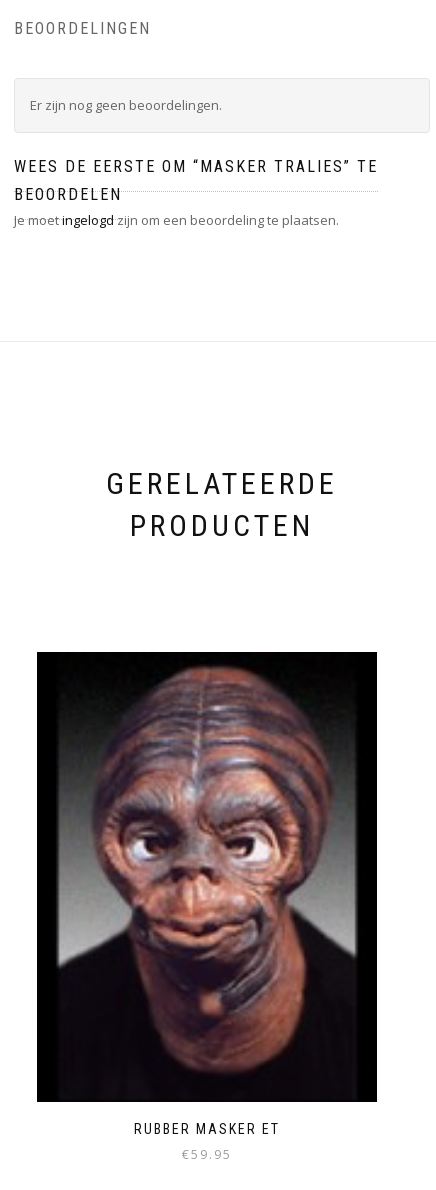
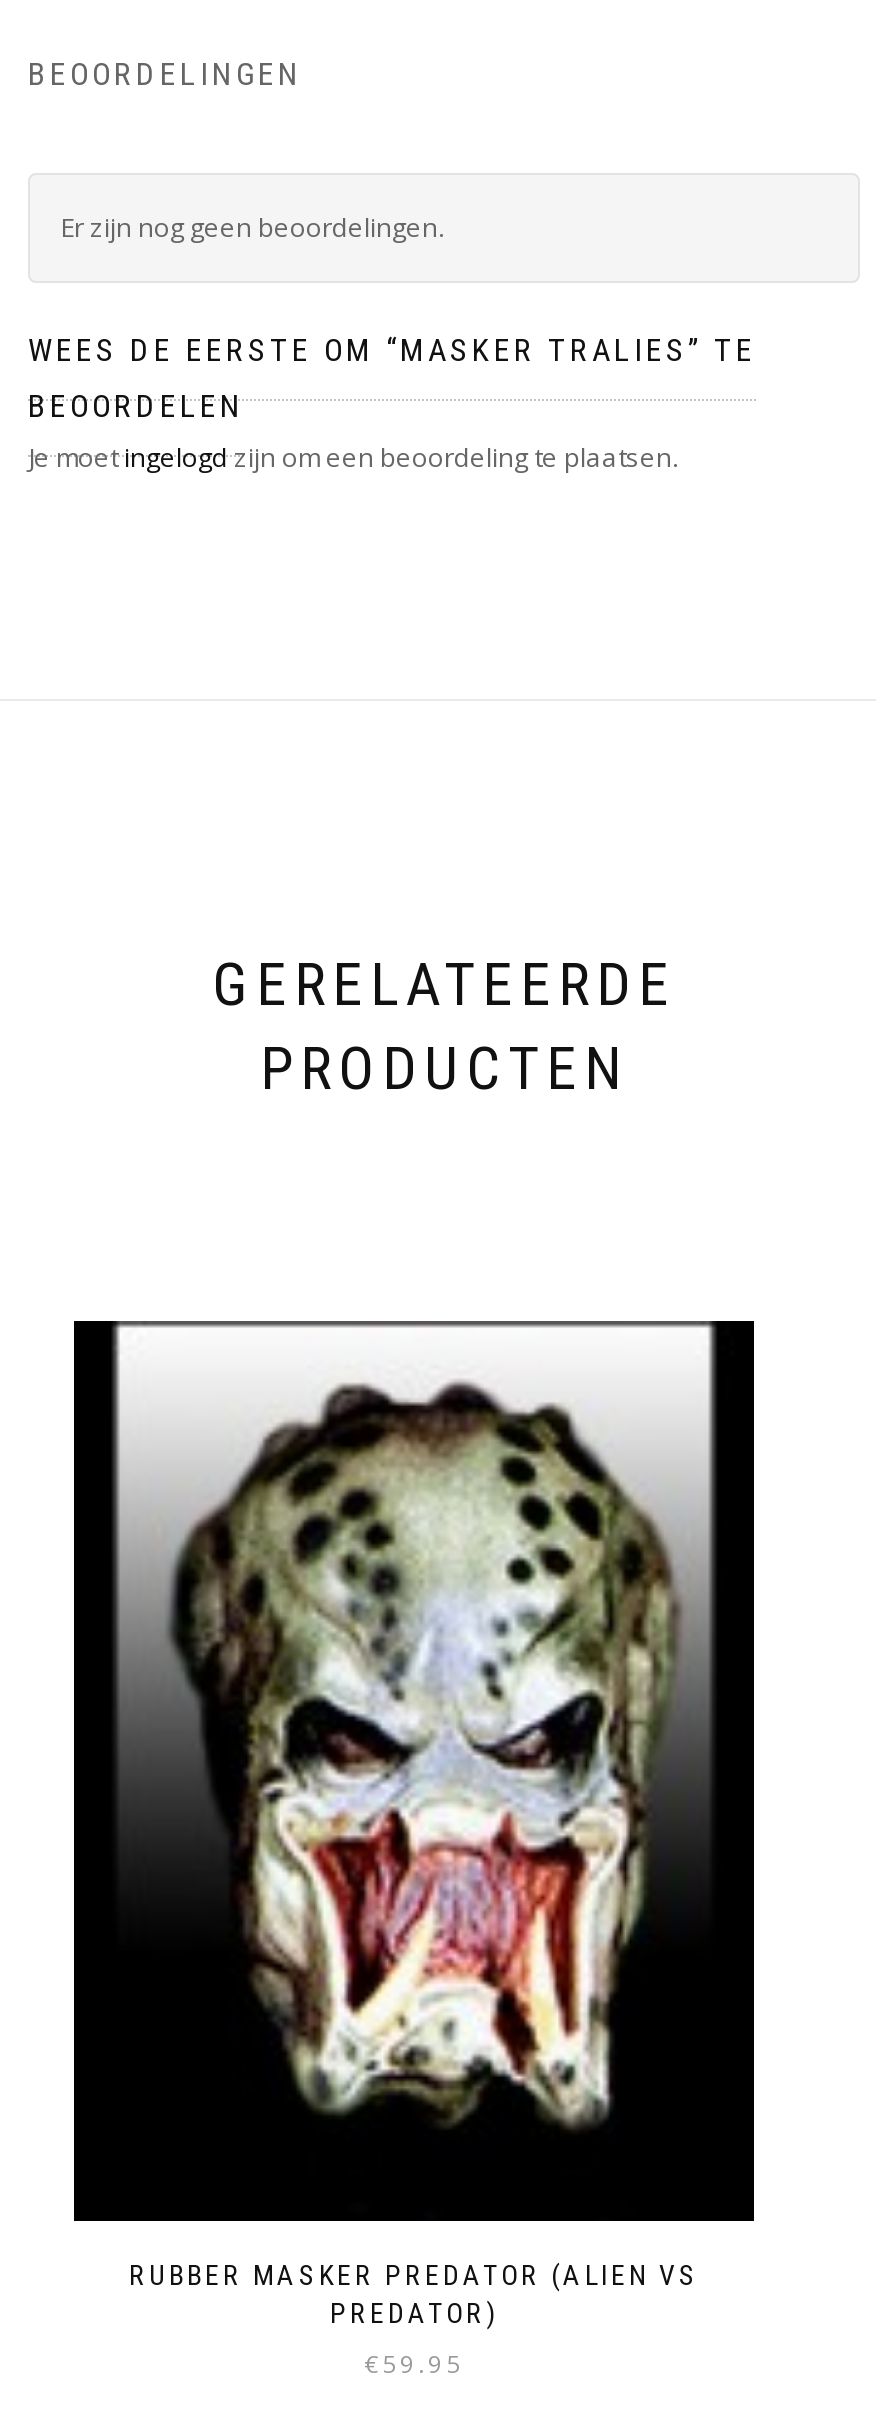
- [image]
+ [image]

- RUBBER MASKER ET
+ RUBBER MASKER PREDATOR (ALIEN VS
+ PREDATOR)
